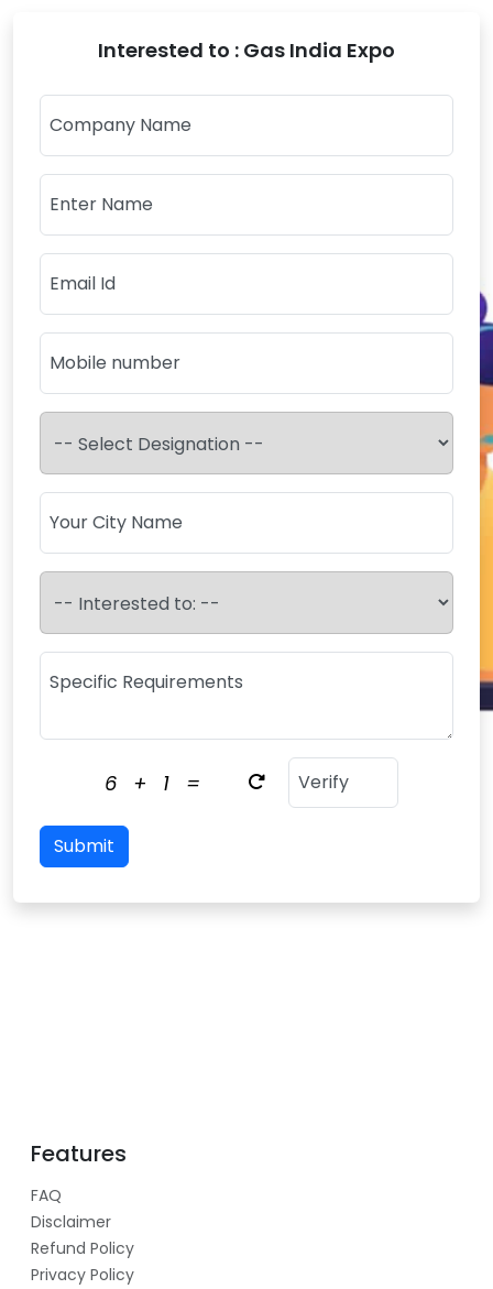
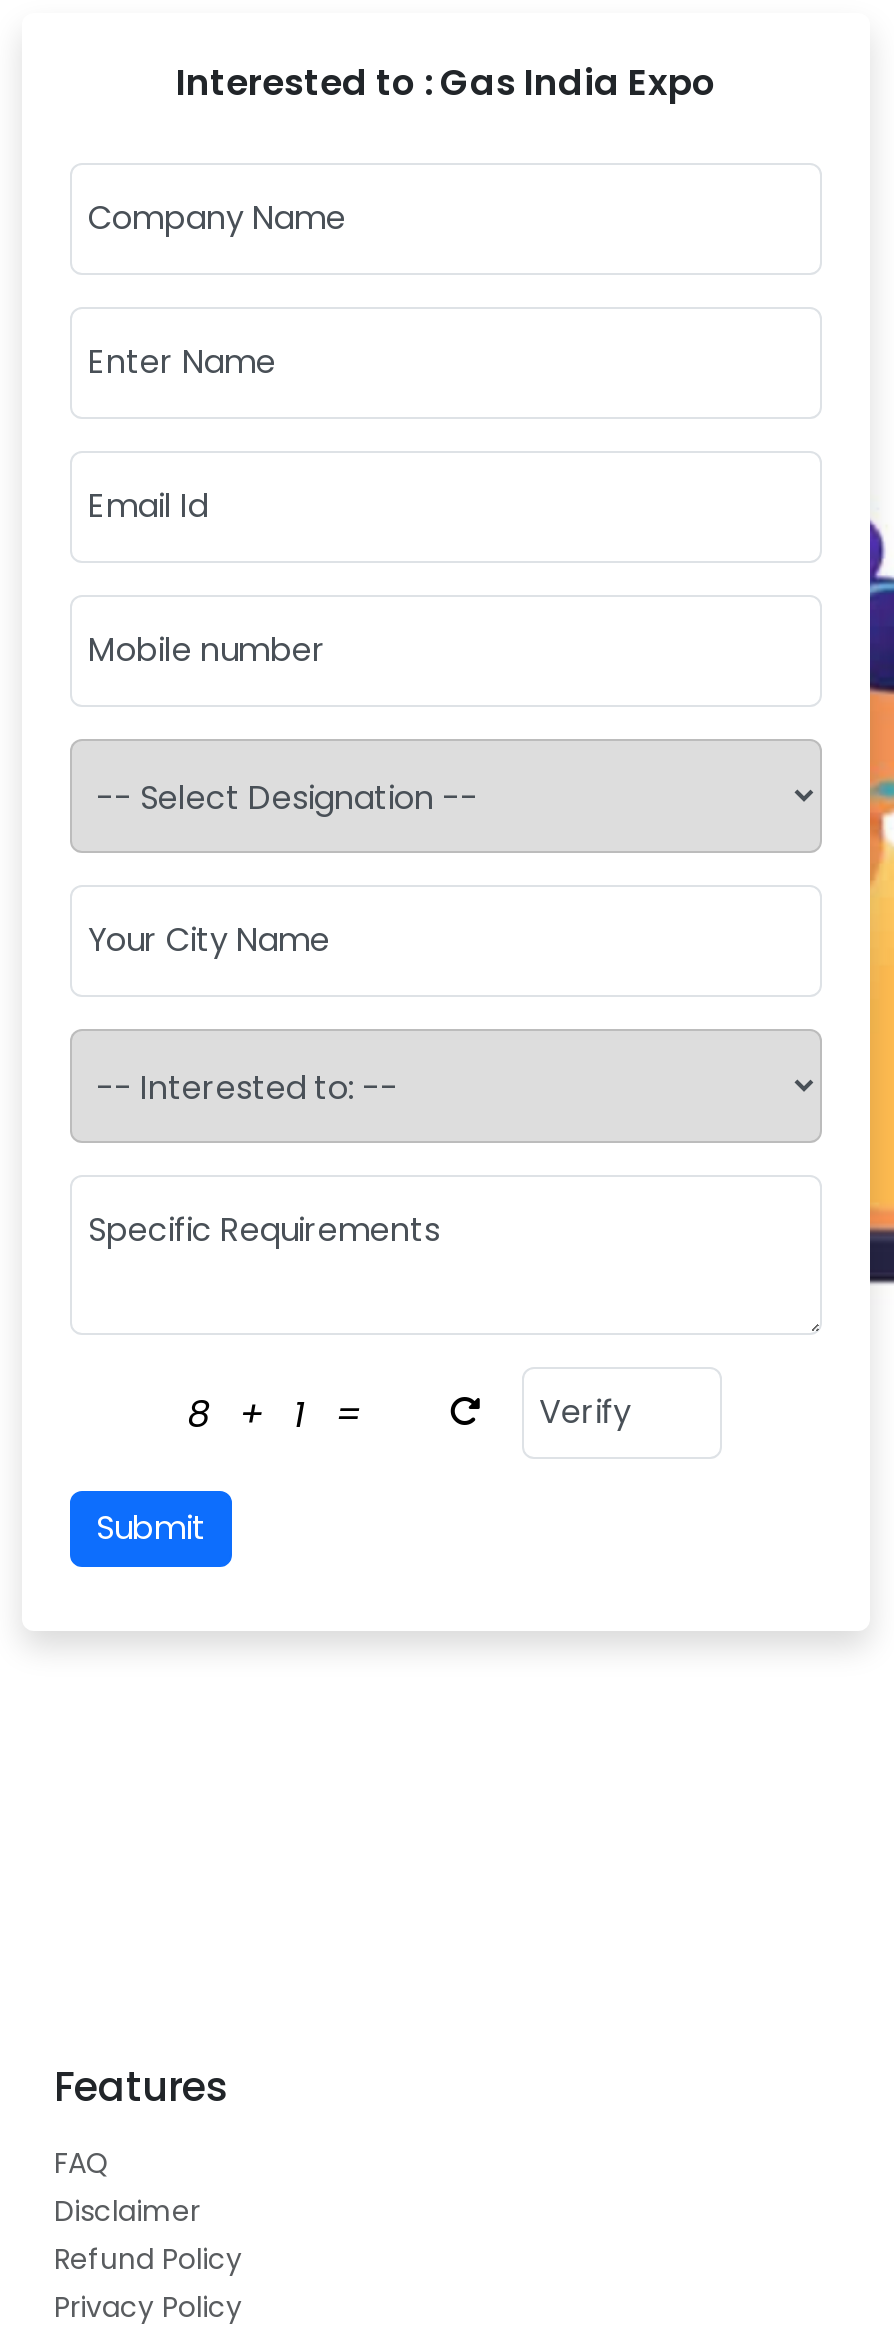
- 6 + 1 =
+ 8 + 1 =
